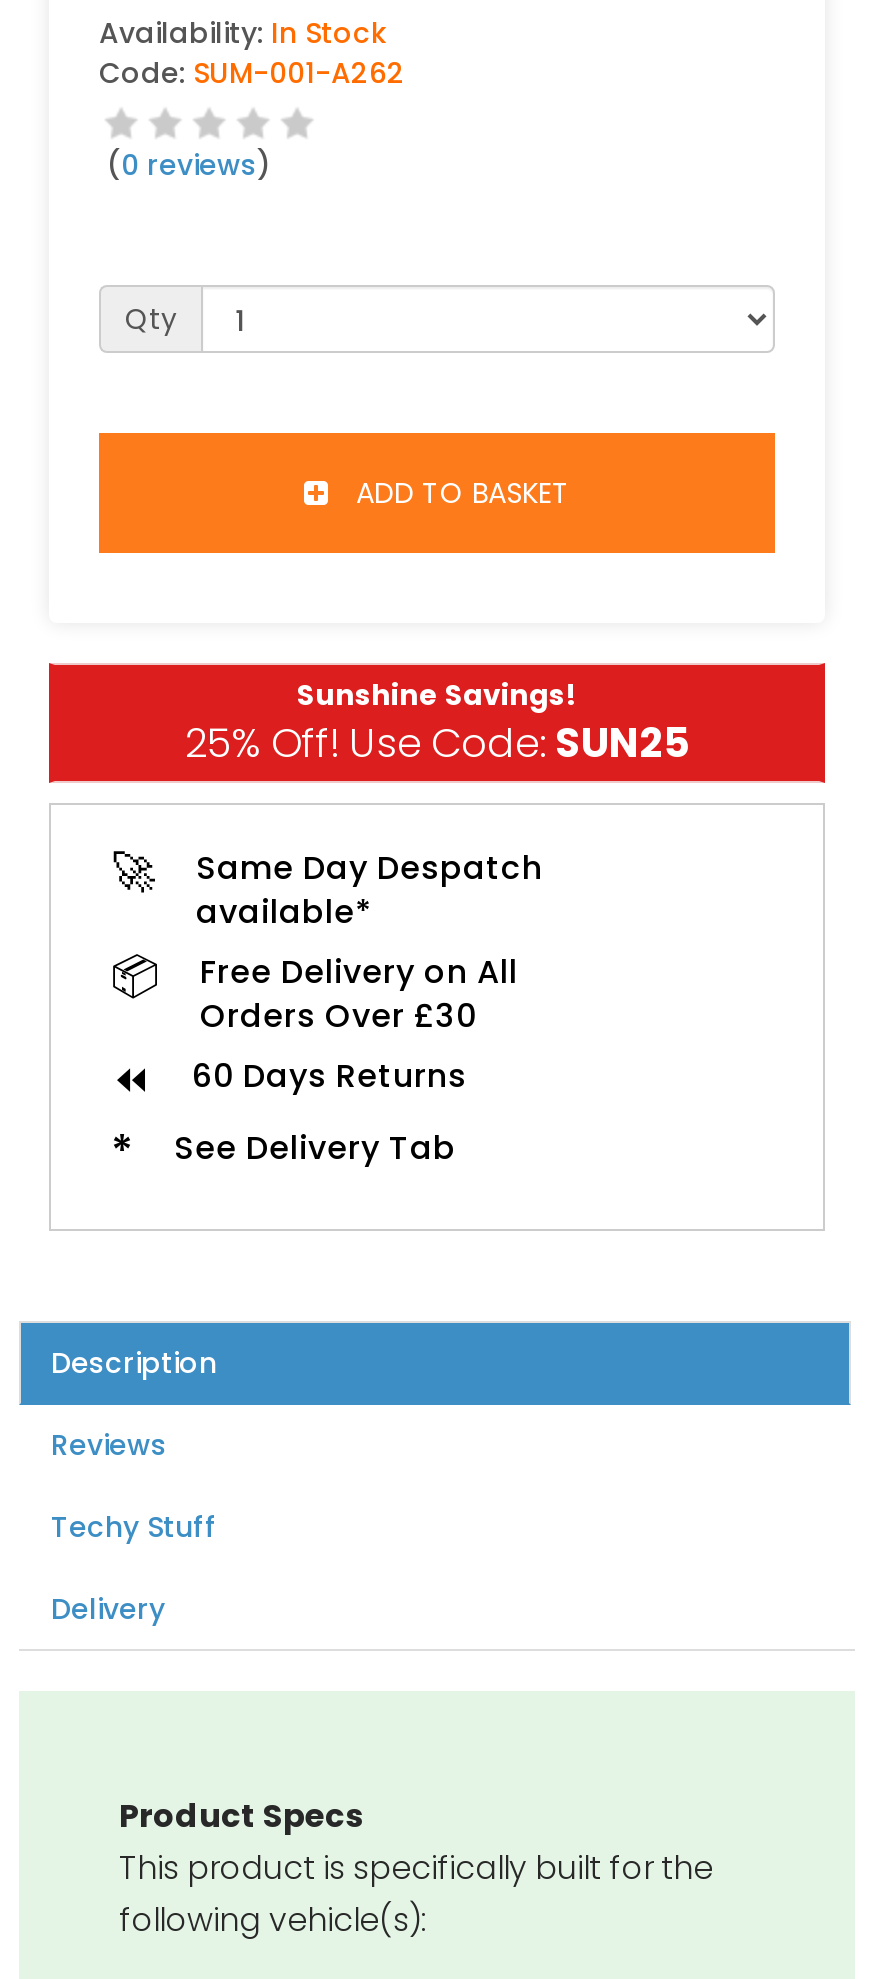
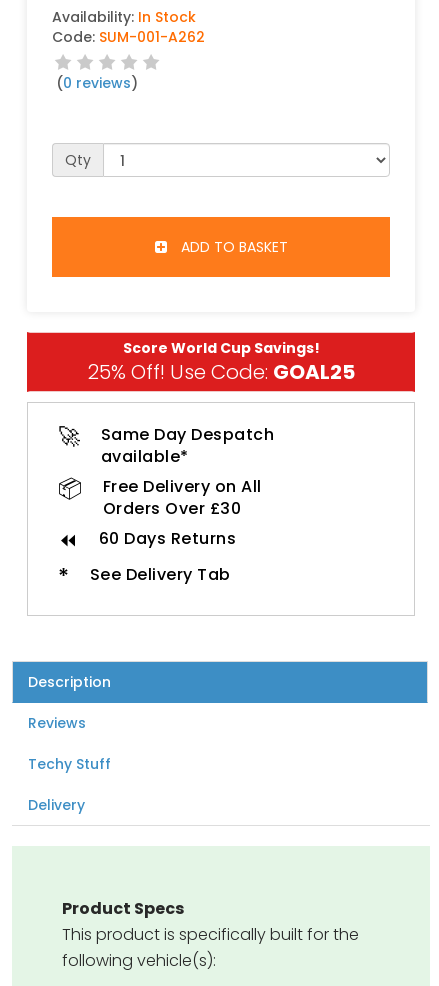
- Sunshine Savings!
- 25% Off! Use Code: SUN25
+ Score World Cup Savings!
+ 25% Off! Use Code: GOAL25
